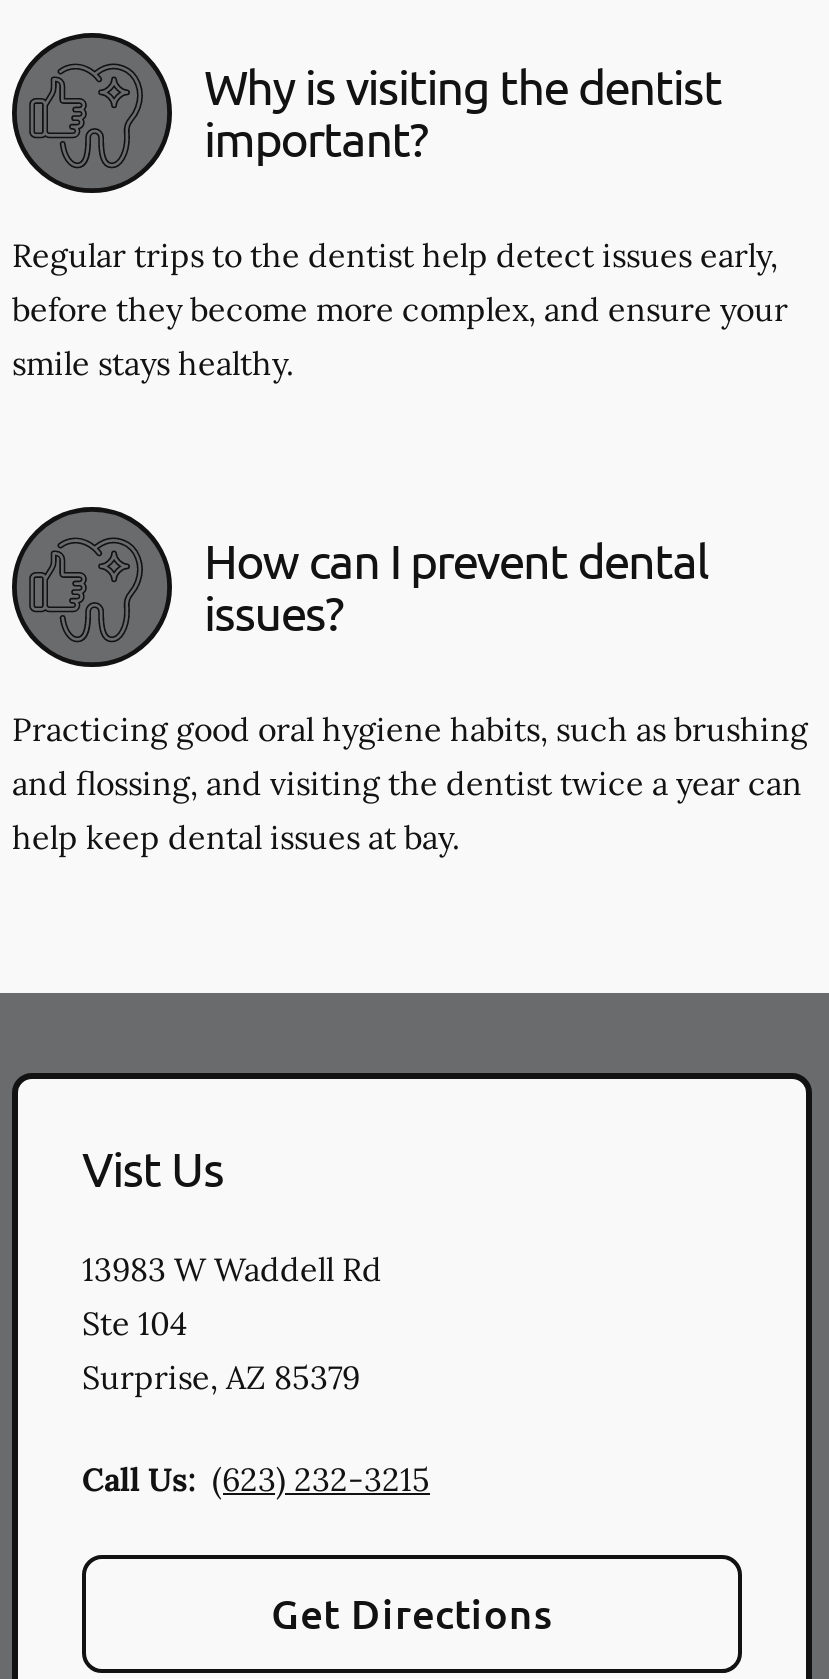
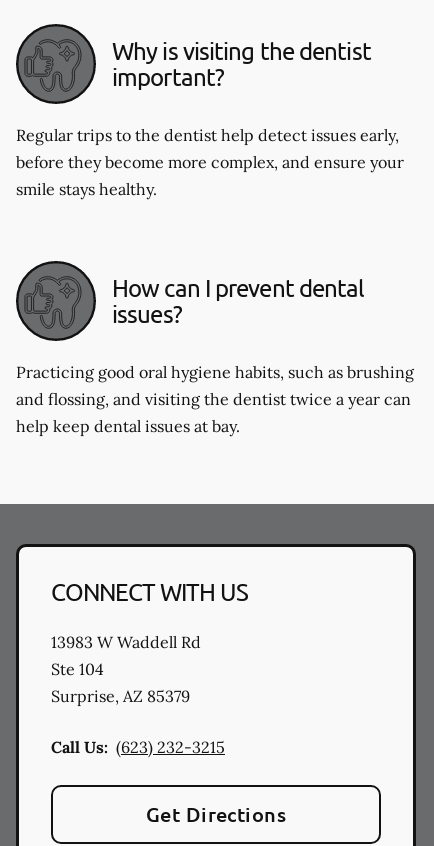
- Vist Us
+ CONNECT WITH US
